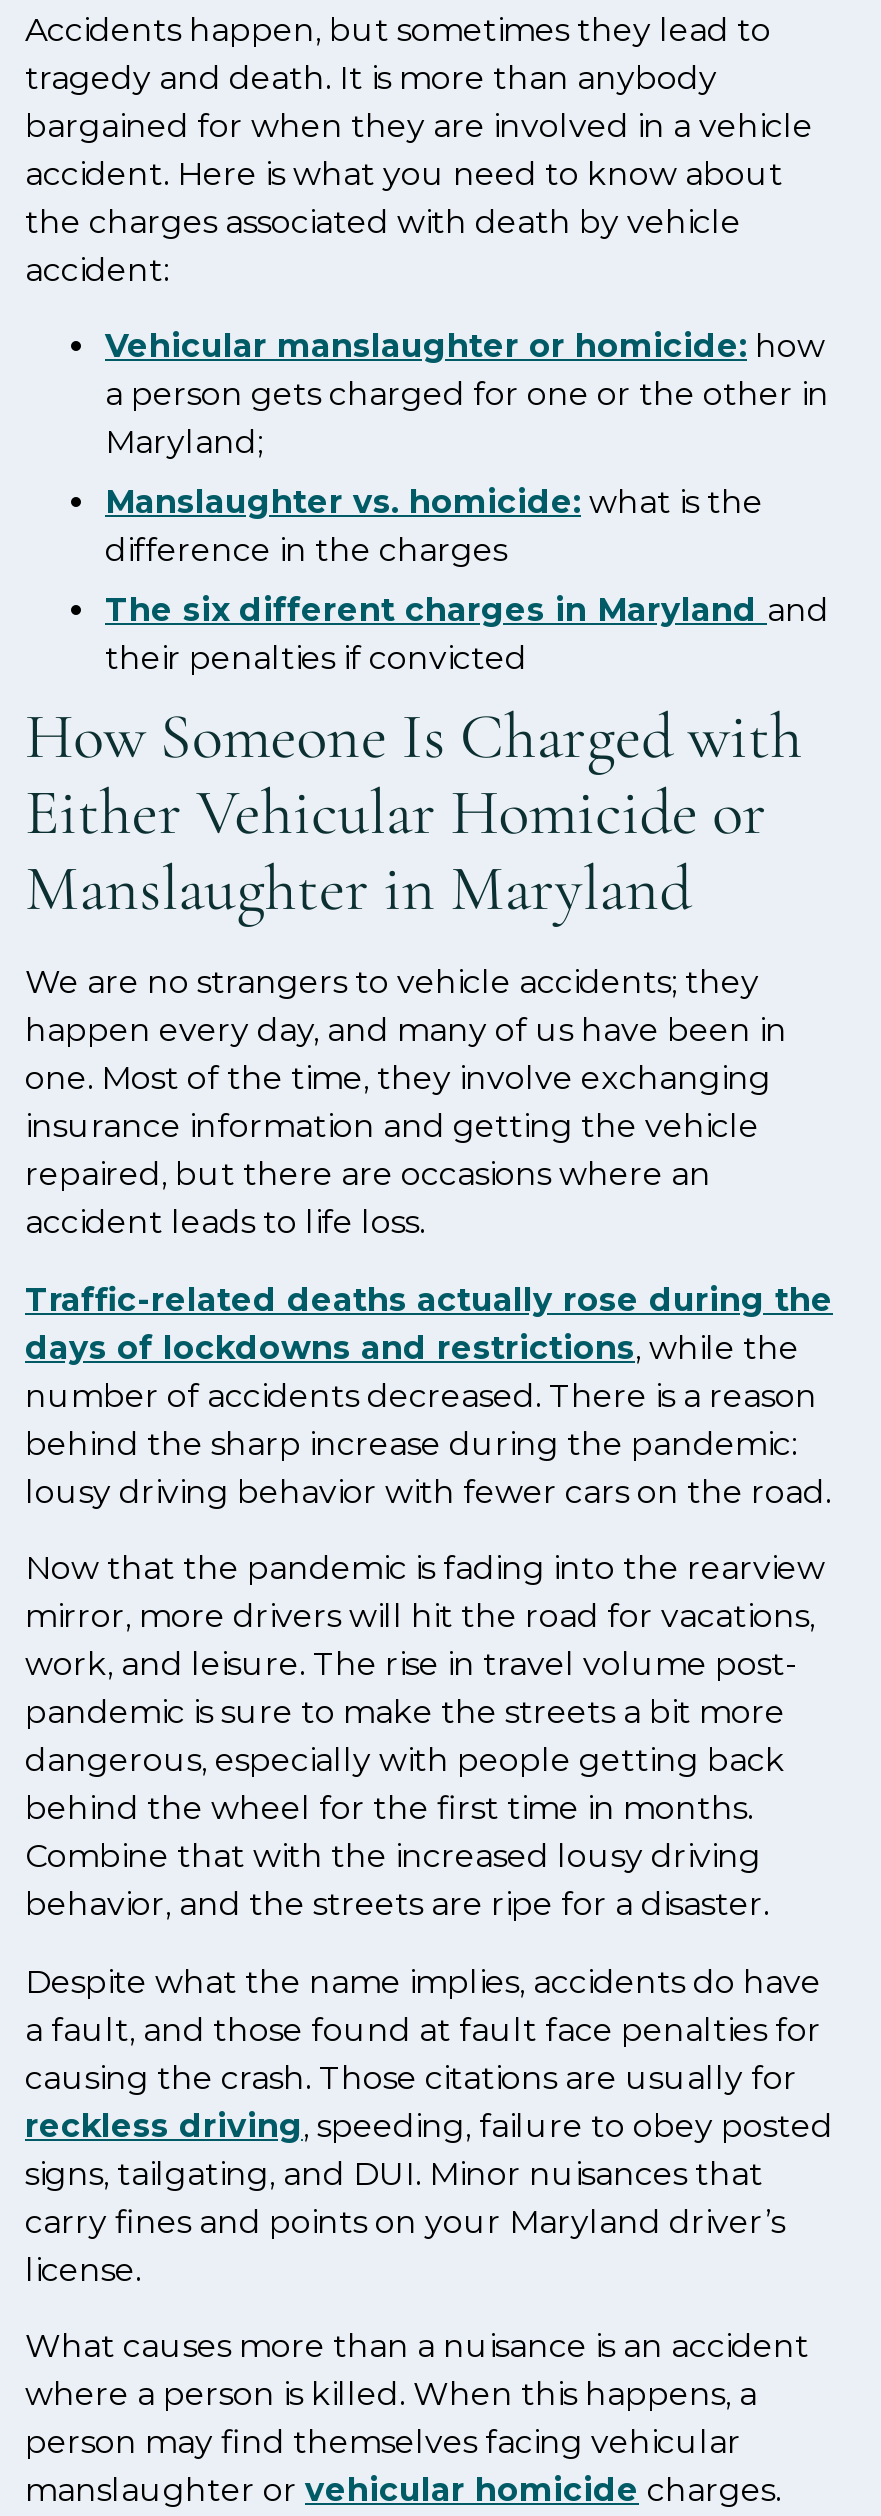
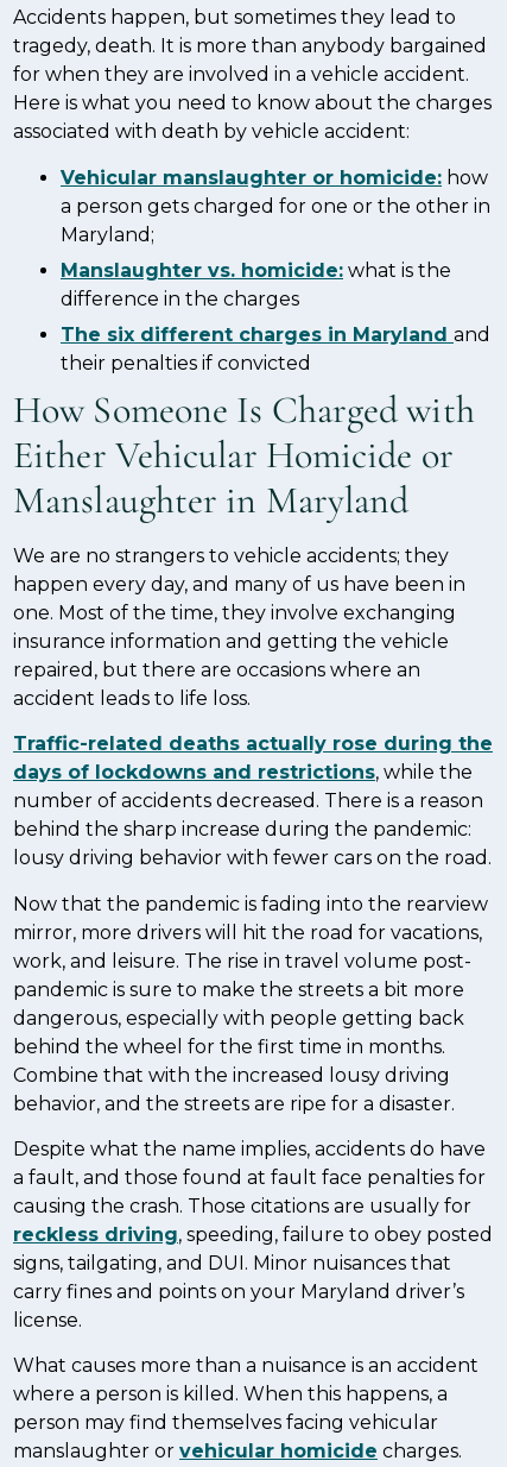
- tragedy and death. It is more than anybody
- bargained for when they are involved in a vehicle
- accident. Here is what you need to know about
- the charges associated with death by vehicle
- accident:
+ tragedy, death. It is more than anybody bargained
+ for when they are involved in a vehicle accident.
+ Here is what you need to know about the charges
+ associated with death by vehicle accident:
